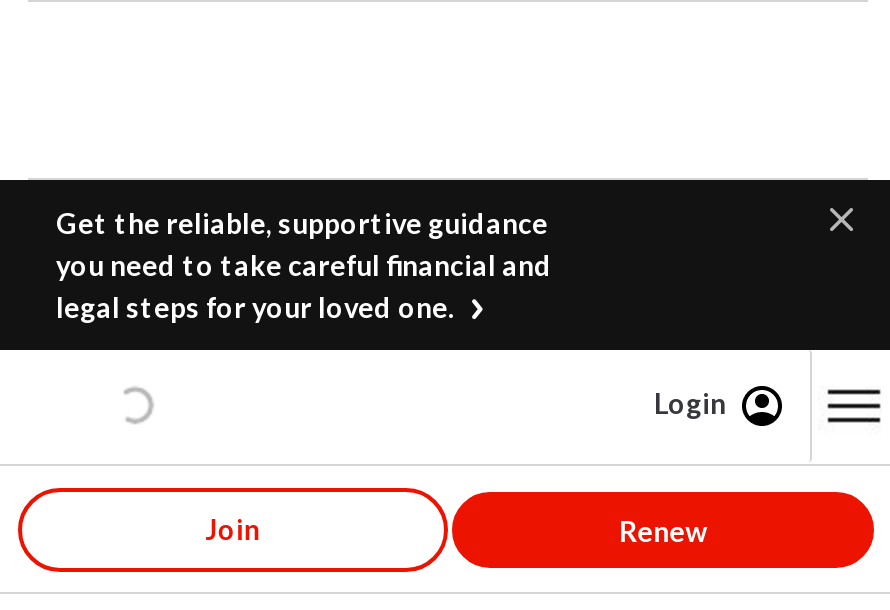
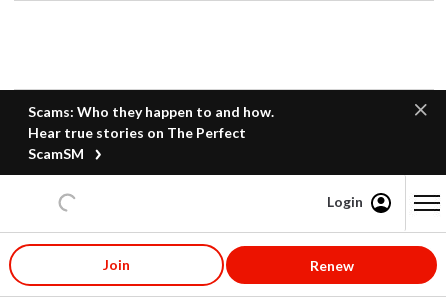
- Get the reliable, supportive guidance
- you need to take careful financial and
- legal steps for your loved one.
+ Scams: Who they happen to and how.
+ Hear true stories on The Perfect
+ ScamSM
